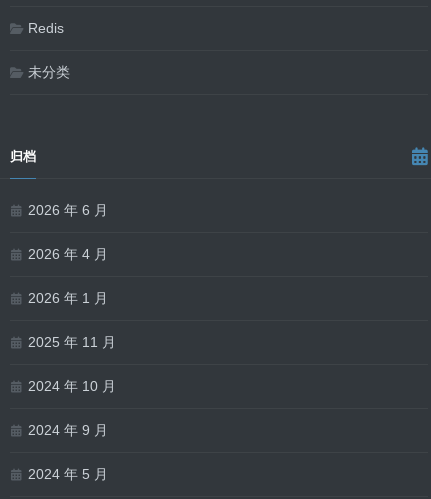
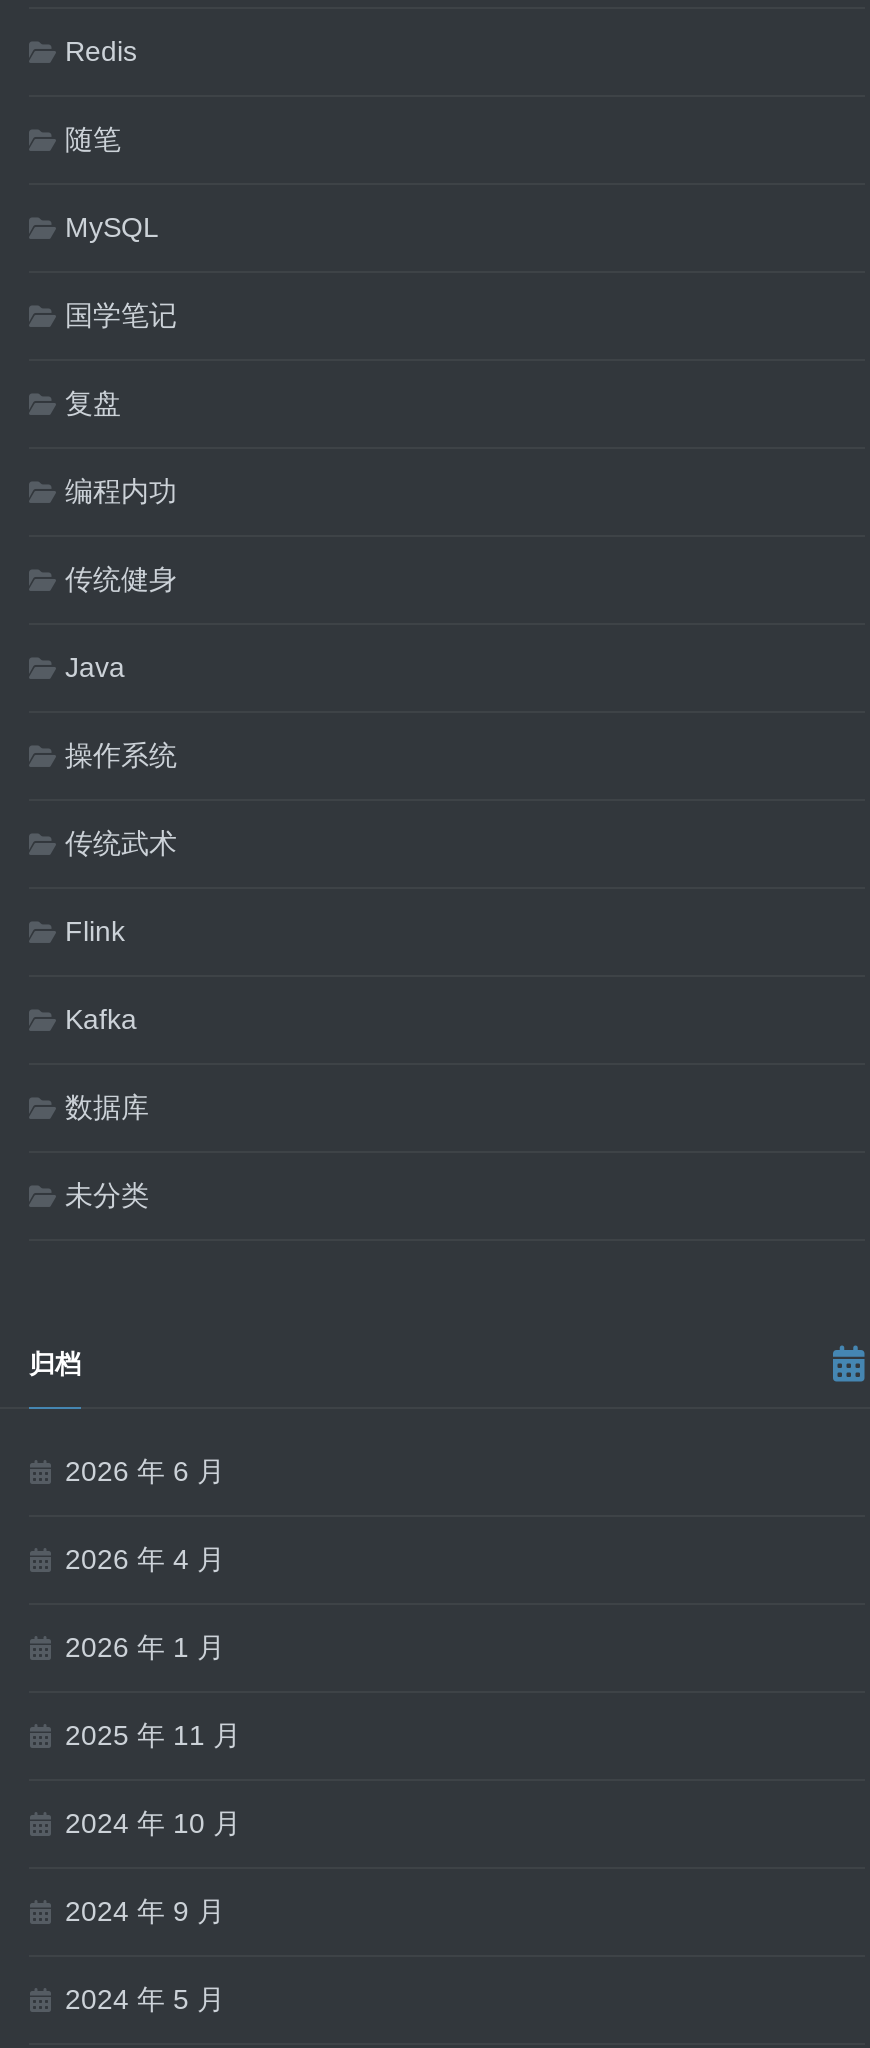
+ 随笔
+ MySQL
+ 国学笔记
+ 复盘
+ 编程内功
+ 传统健身
+ Java
+ 操作系统
+ 传统武术
+ Flink
+ Kafka
+ 数据库
